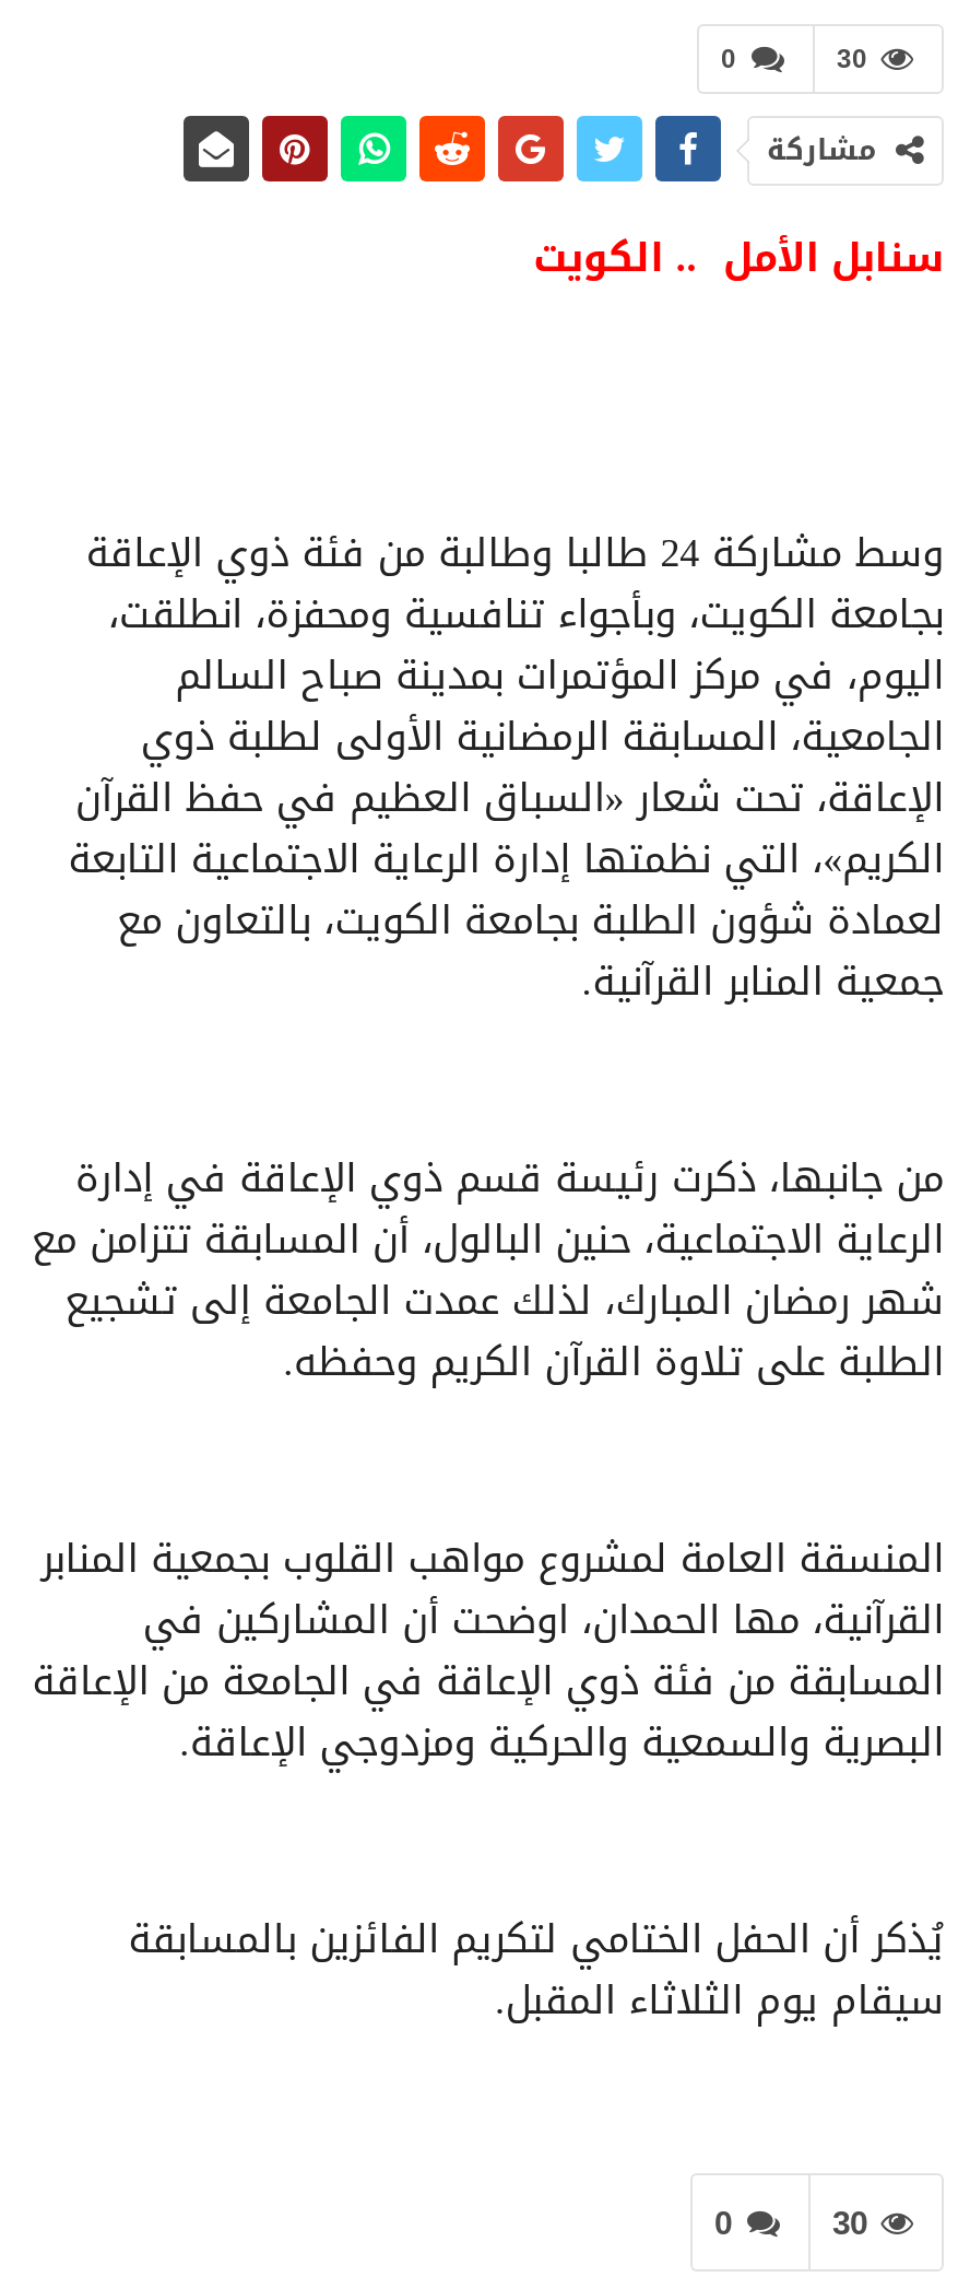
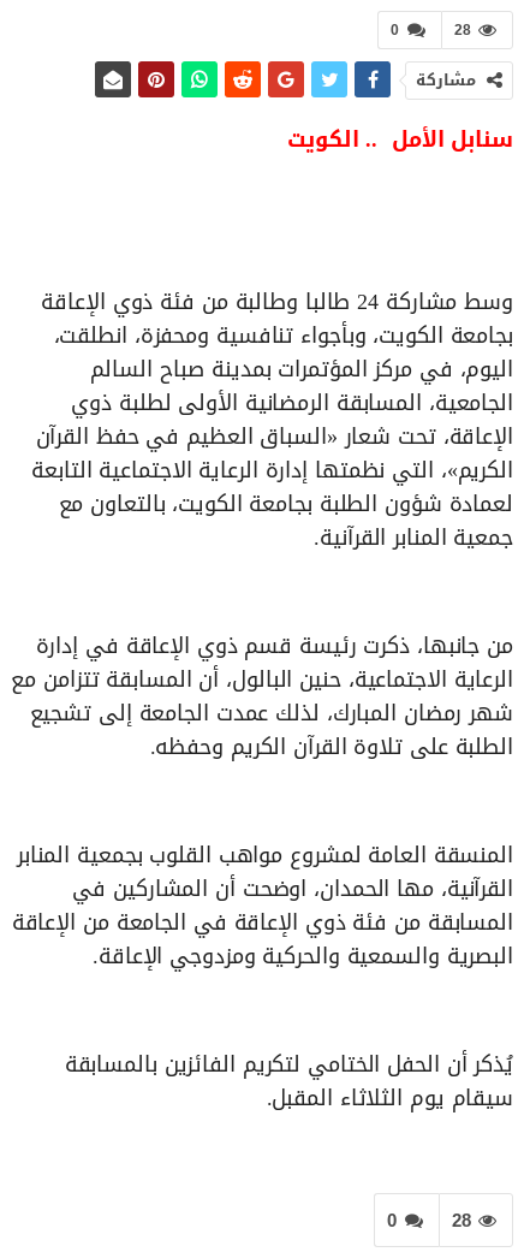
- 30
+ 28

- 30
+ 28
